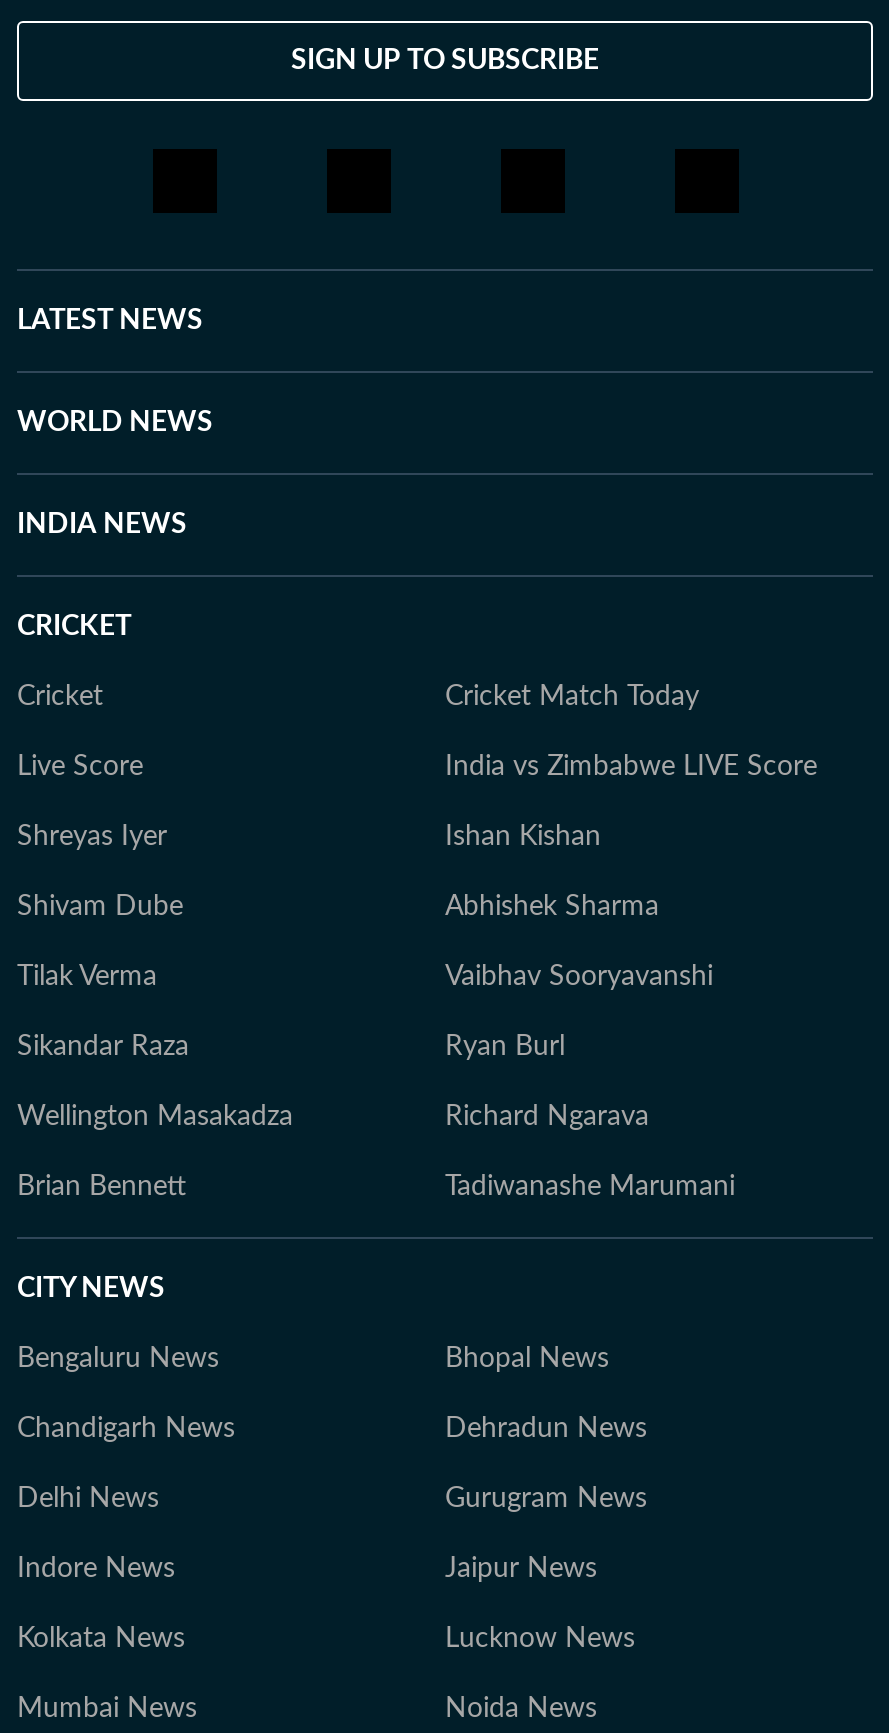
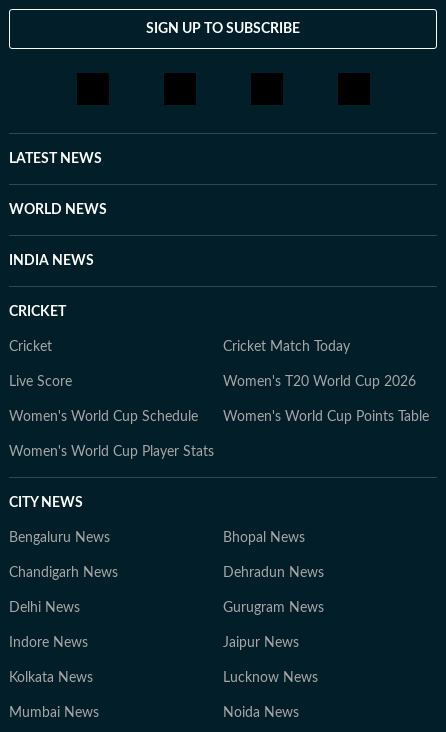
- India vs Zimbabwe LIVE Score
- Shreyas Iyer
- Ishan Kishan
- Shivam Dube
- Abhishek Sharma
- Tilak Verma
- Vaibhav Sooryavanshi
- Sikandar Raza
- Ryan Burl
- Wellington Masakadza
- Richard Ngarava
- Brian Bennett
- Tadiwanashe Marumani
+ Women's T20 World Cup 2026
+ Women's World Cup Schedule
+ Women's World Cup Points Table
+ Women's World Cup Player Stats
